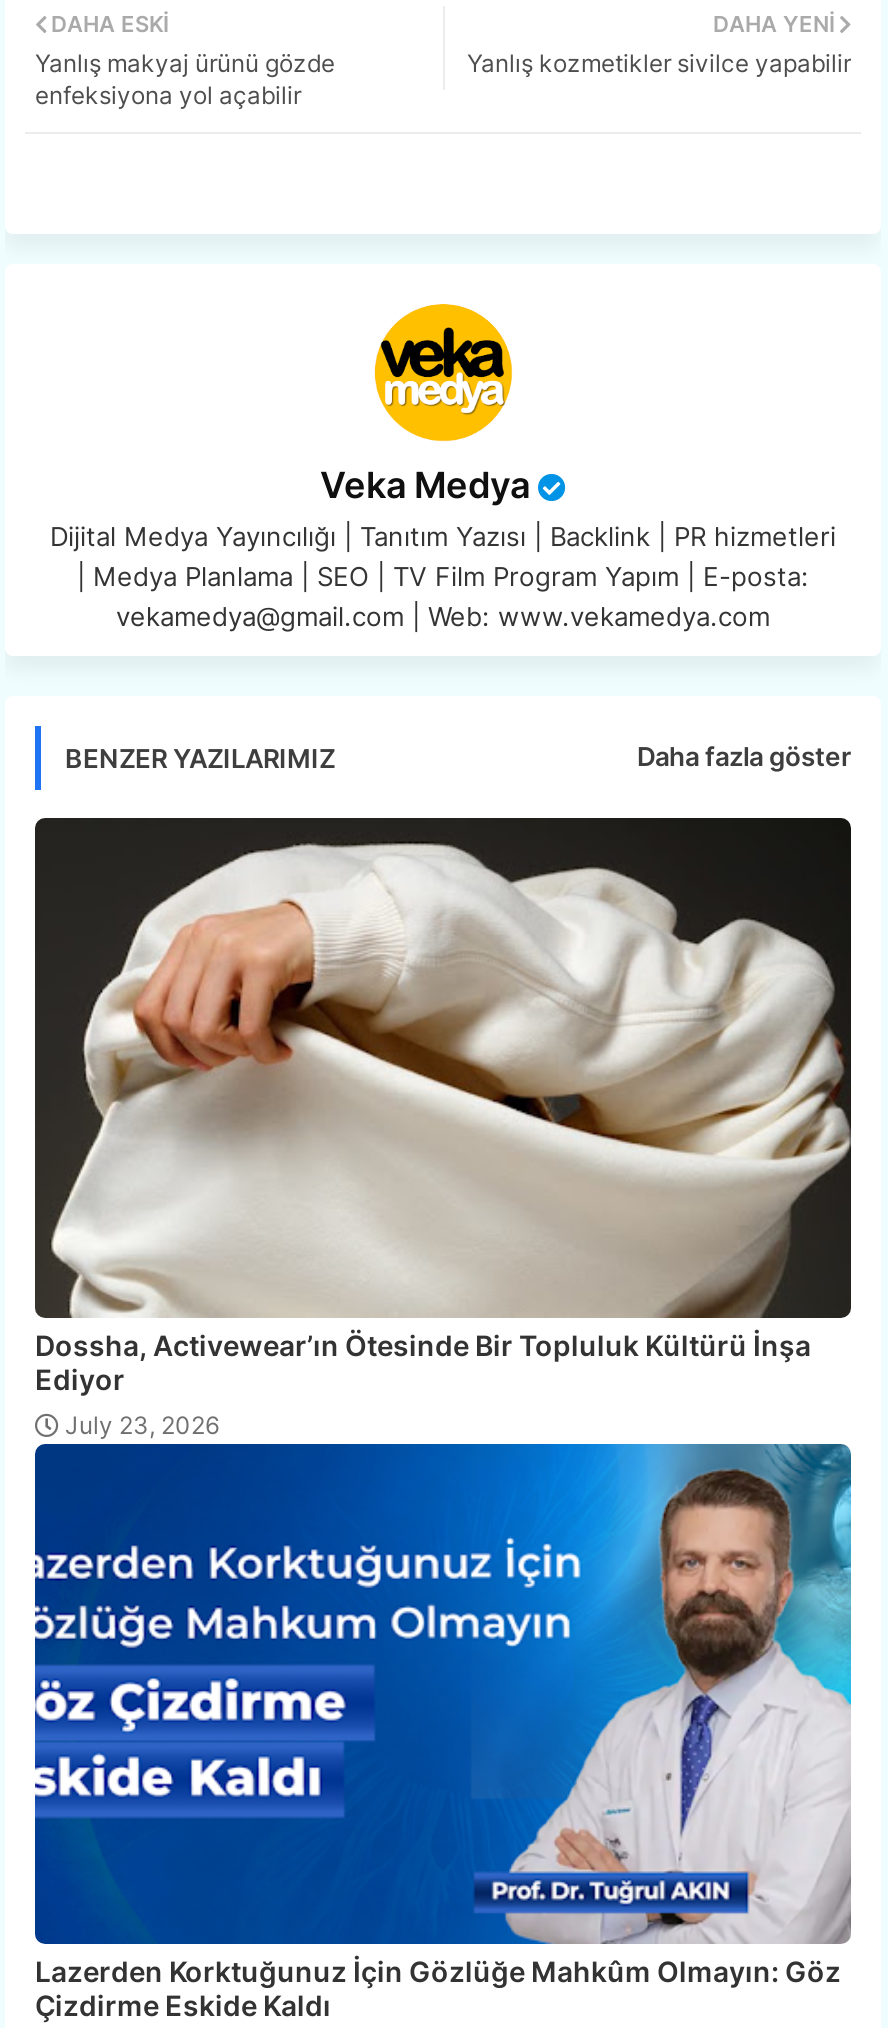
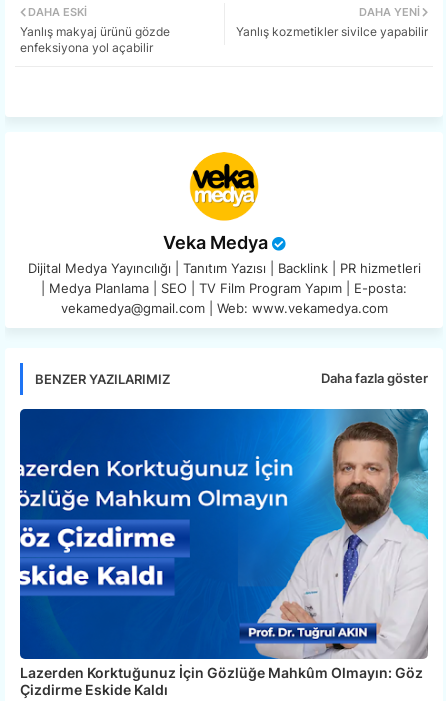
- [image]
- Dossha, Activewear’ın Ötesinde Bir Topluluk Kültürü İnşa
- Ediyor
- July 23, 2026
